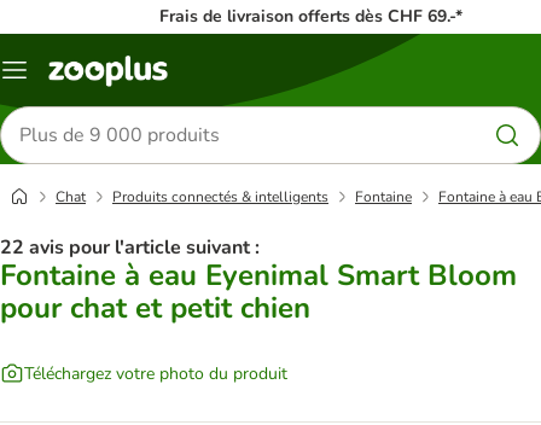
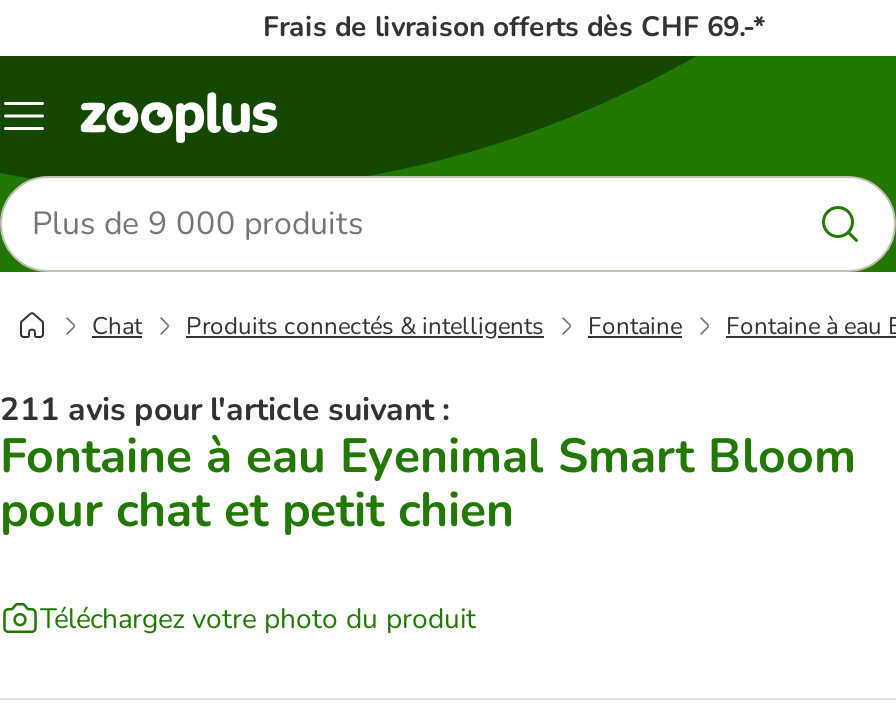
- 22 avis pour l'article suivant :
+ 211 avis pour l'article suivant :
